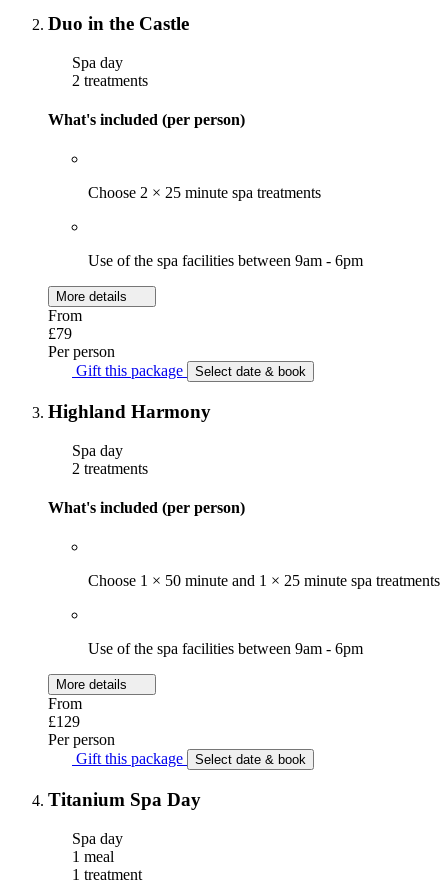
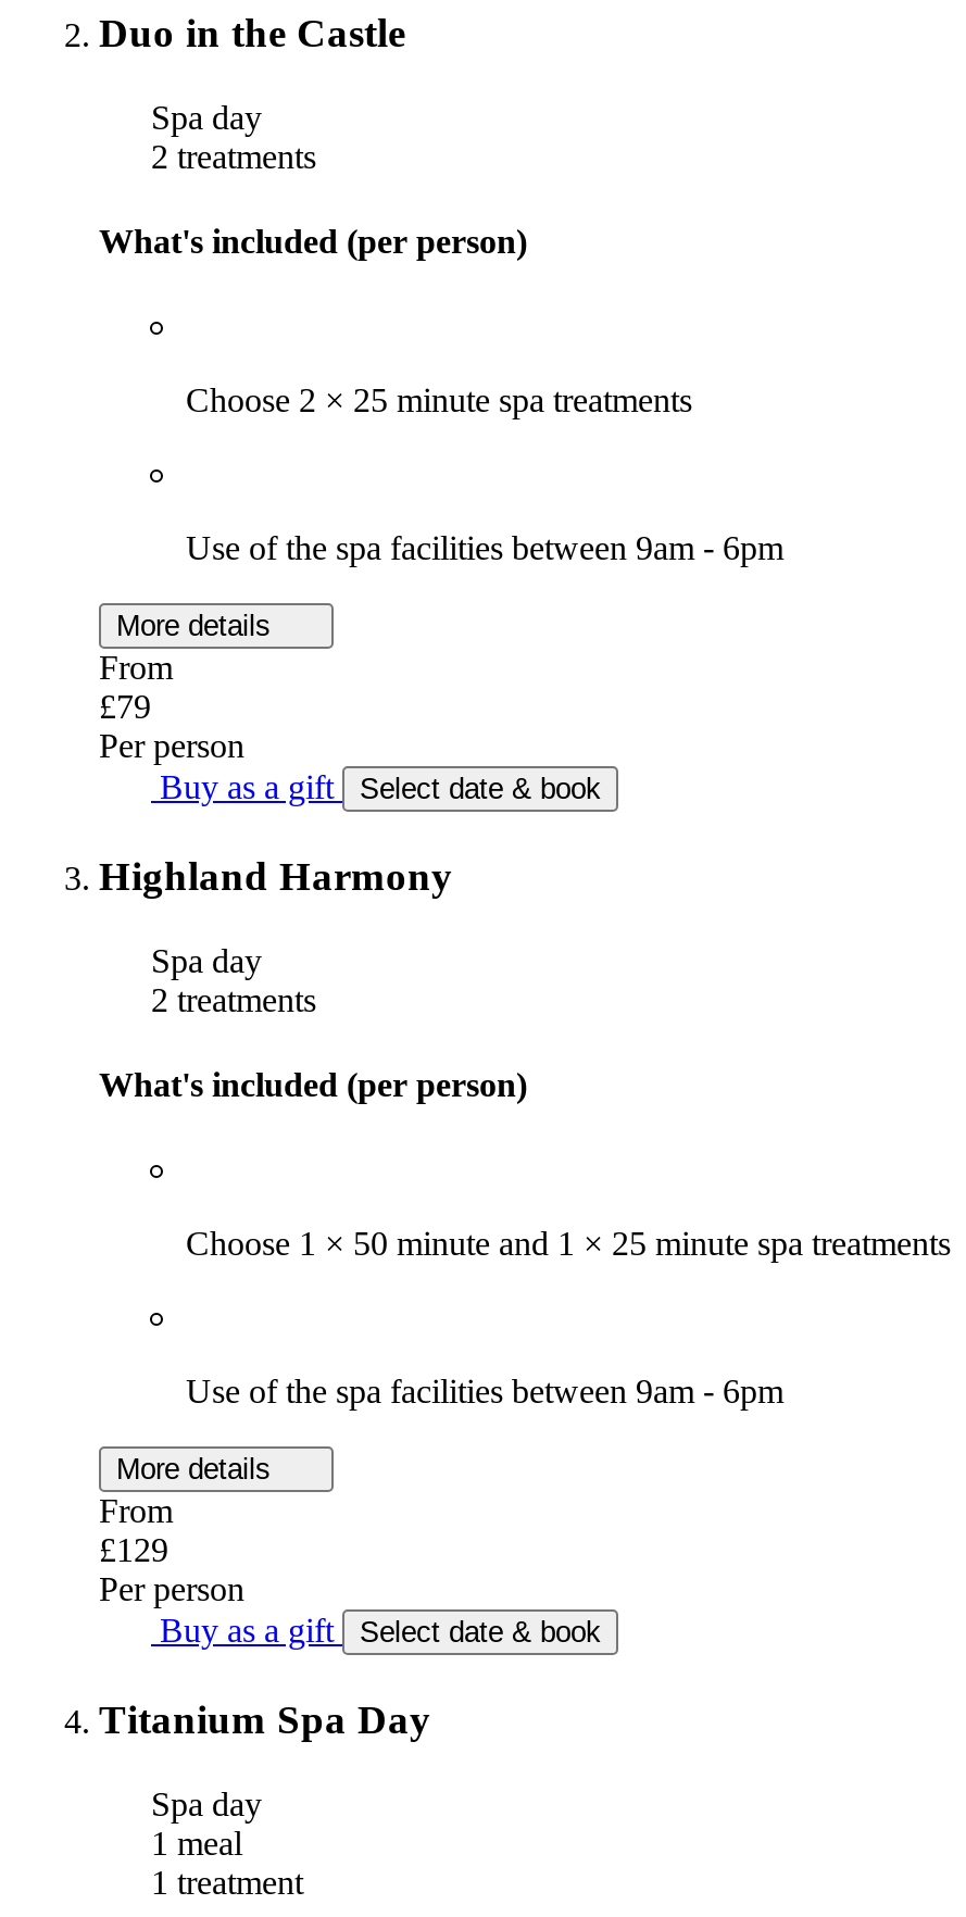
- Gift this package Select date & book
+ Buy as a gift Select date & book

- Gift this package Select date & book
+ Buy as a gift Select date & book
